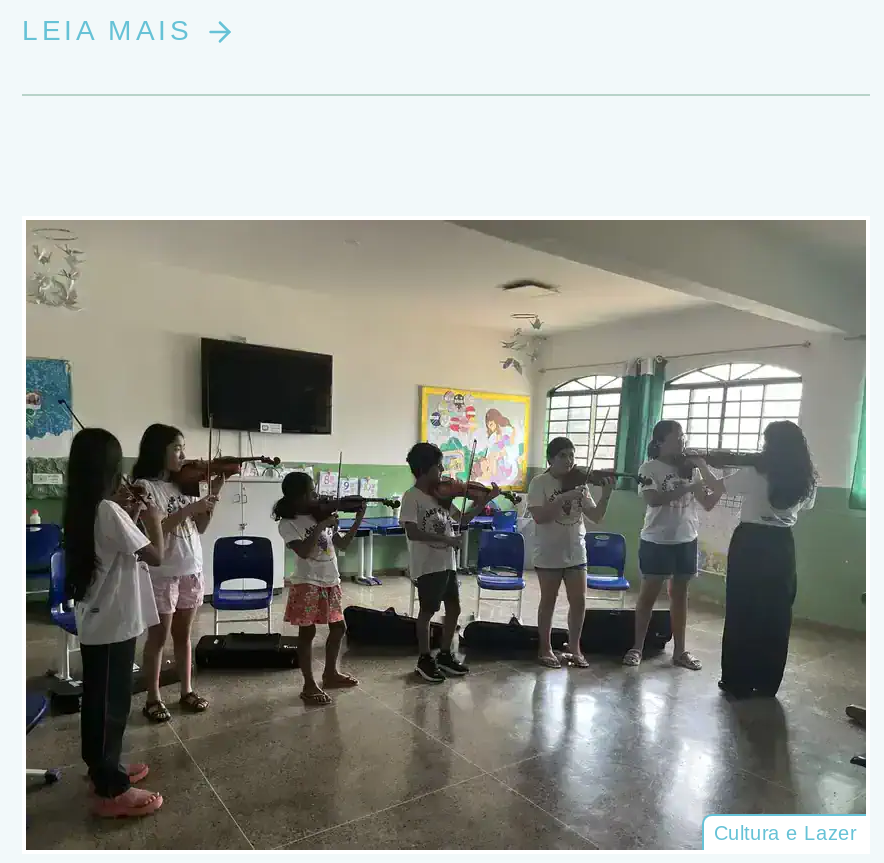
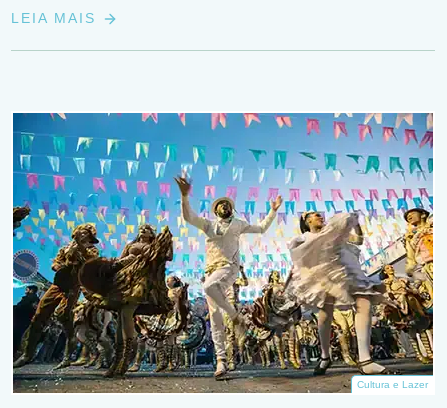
- [image]
+ [image]
